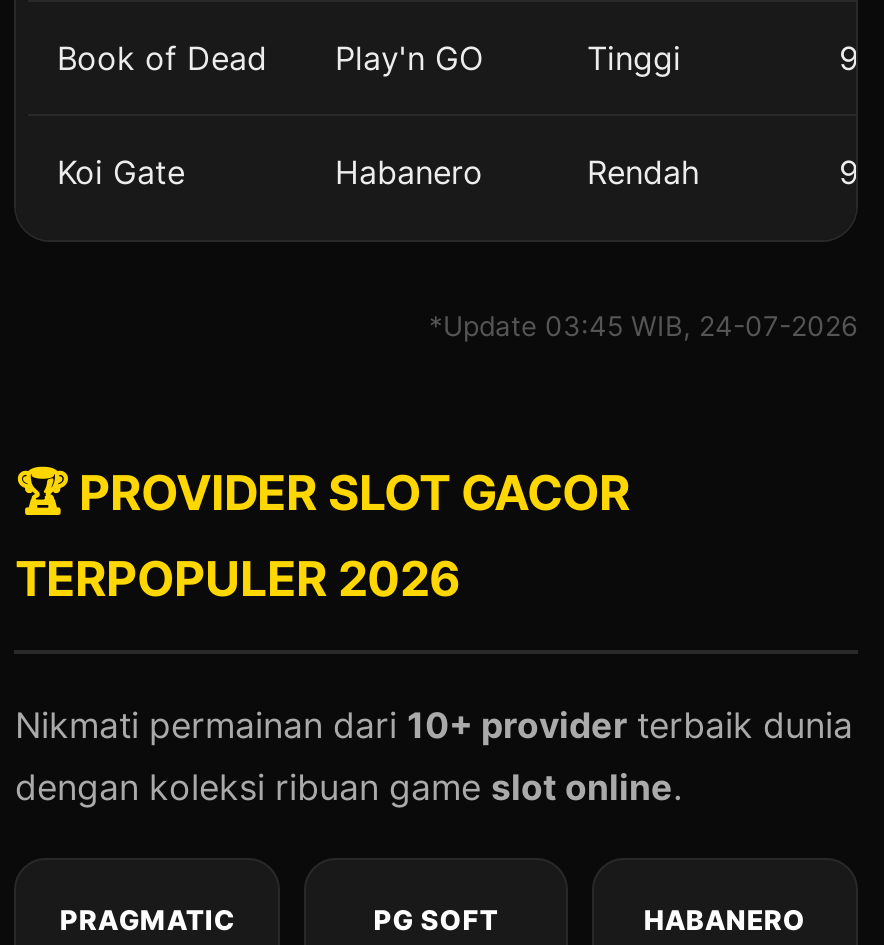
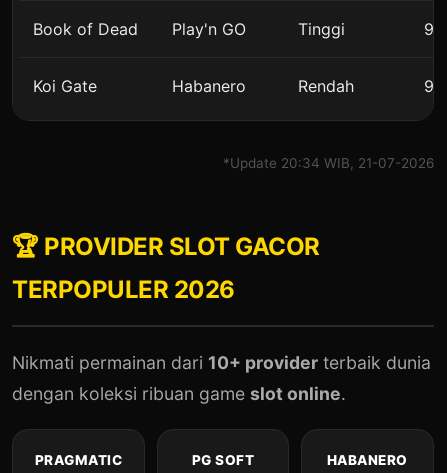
- *Update 03:45 WIB, 24-07-2026
+ *Update 20:34 WIB, 21-07-2026
